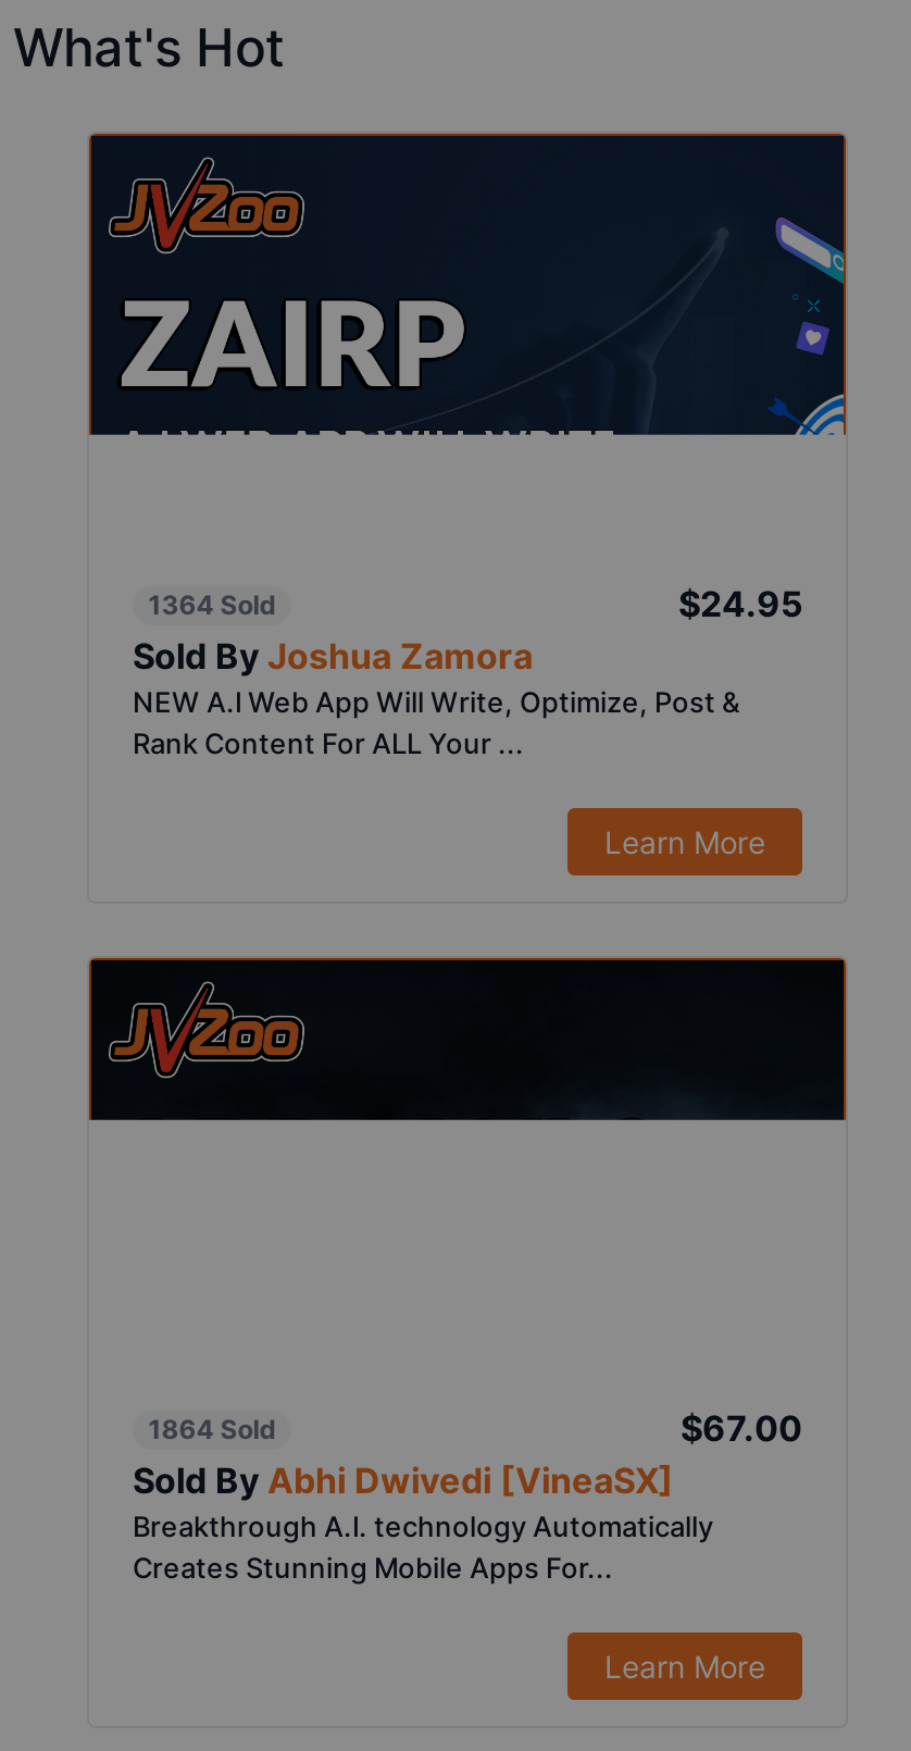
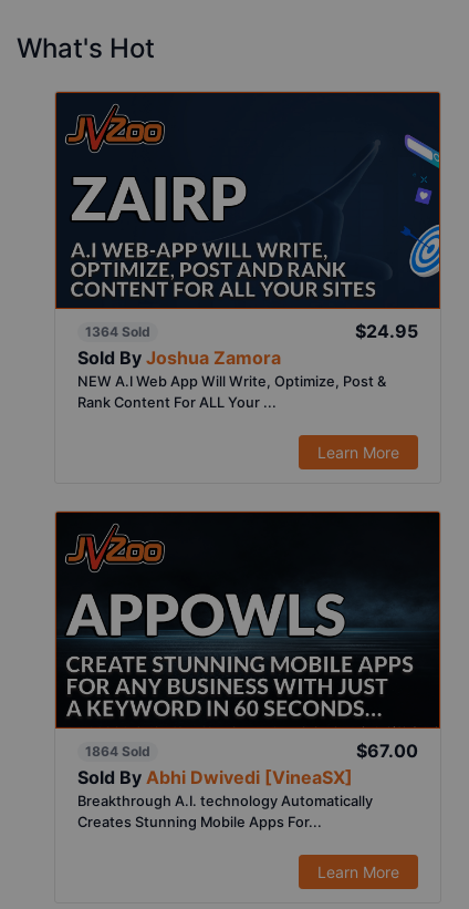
+ [image]

+ [image]
